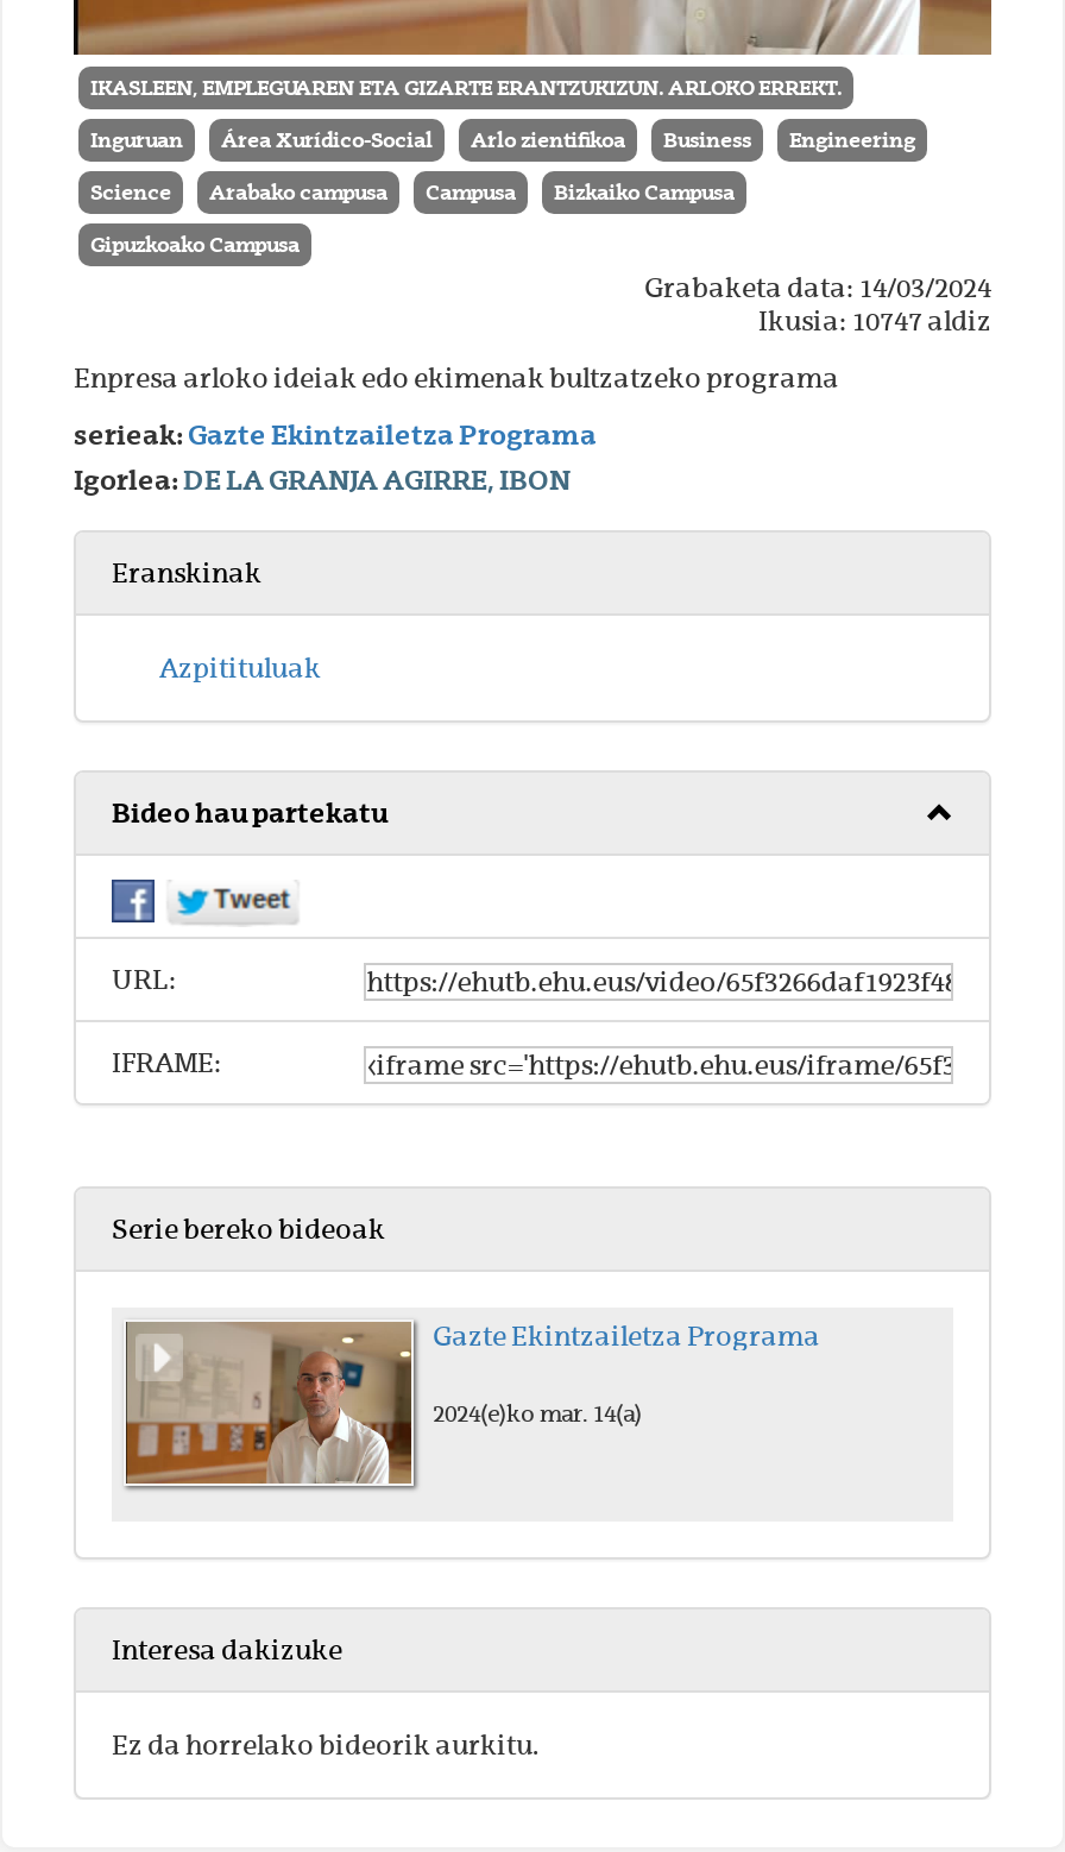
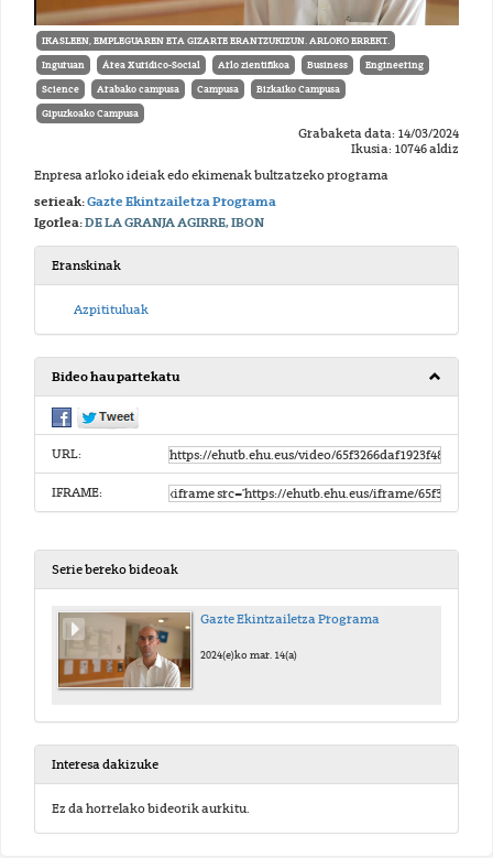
- Ikusia: 10747 aldiz
+ Ikusia: 10746 aldiz
